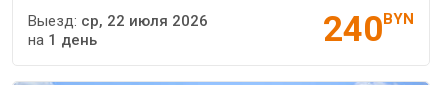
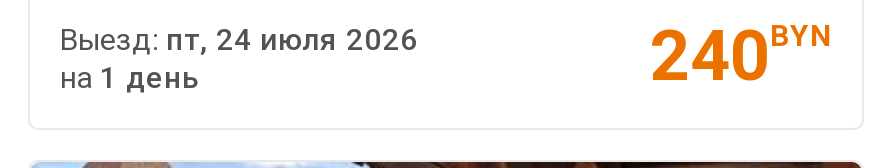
- Выезд: ср, 22 июля 2026
+ Выезд: пт, 24 июля 2026
